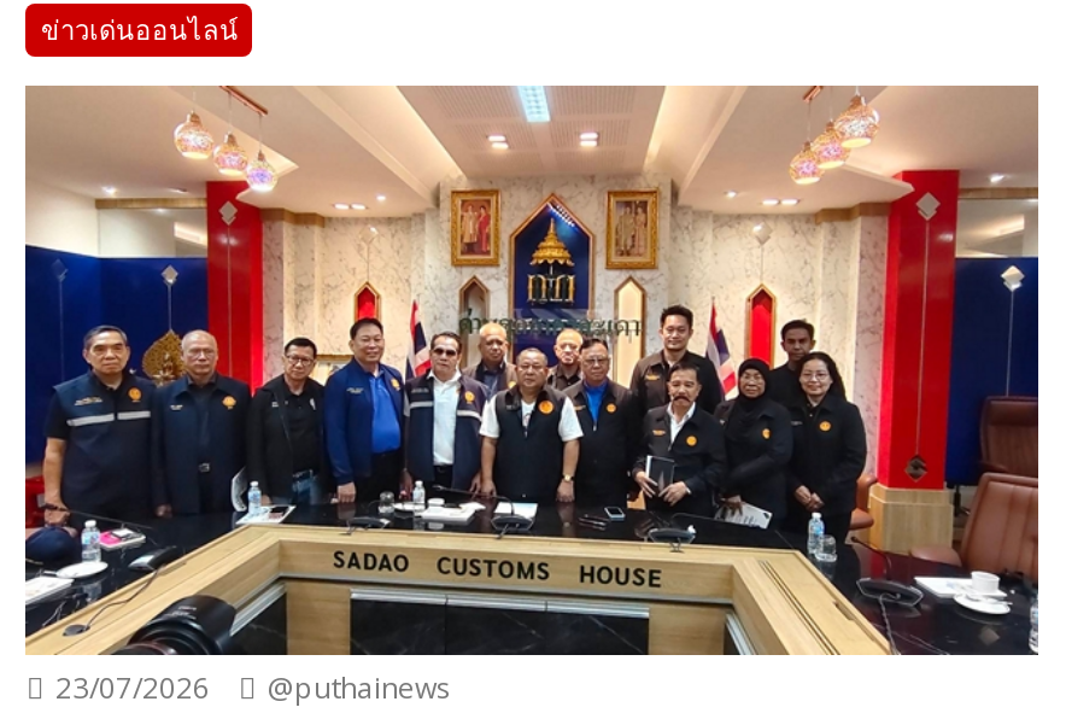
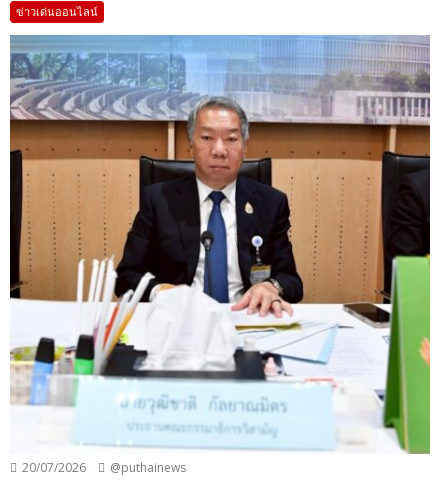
- [image]
- 23/07/2026 @puthainews
+ [image]
+ 20/07/2026 @puthainews
